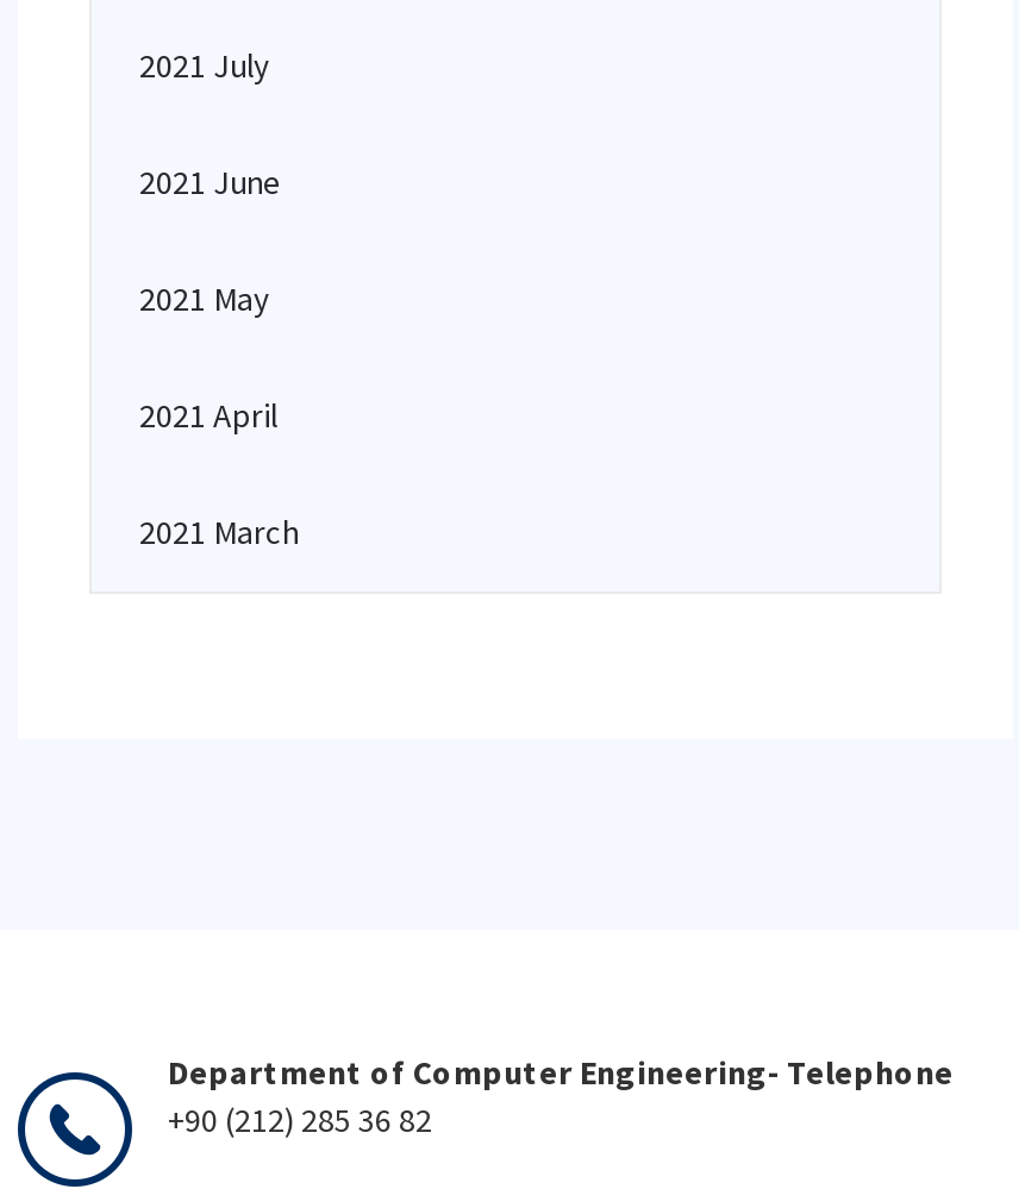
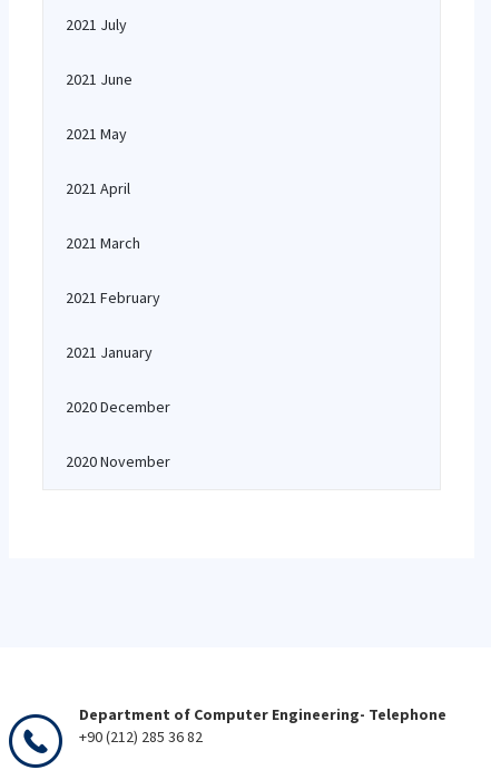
+ 2021 February
+ 2021 January
+ 2020 December
+ 2020 November
